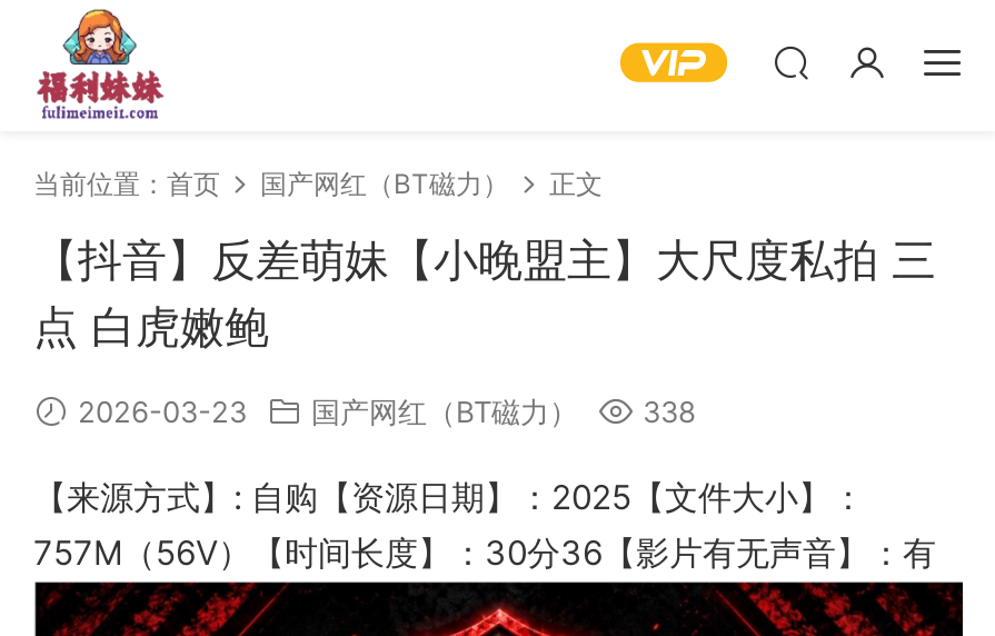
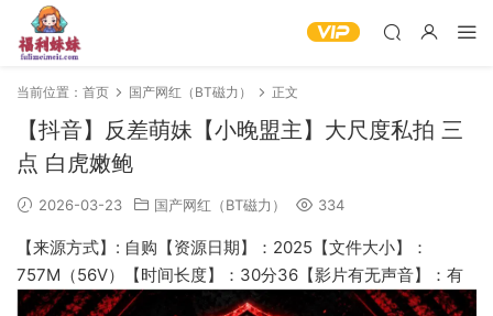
- 2026-03-23 国产网红（BT磁力） 338
+ 2026-03-23 国产网红（BT磁力） 334
